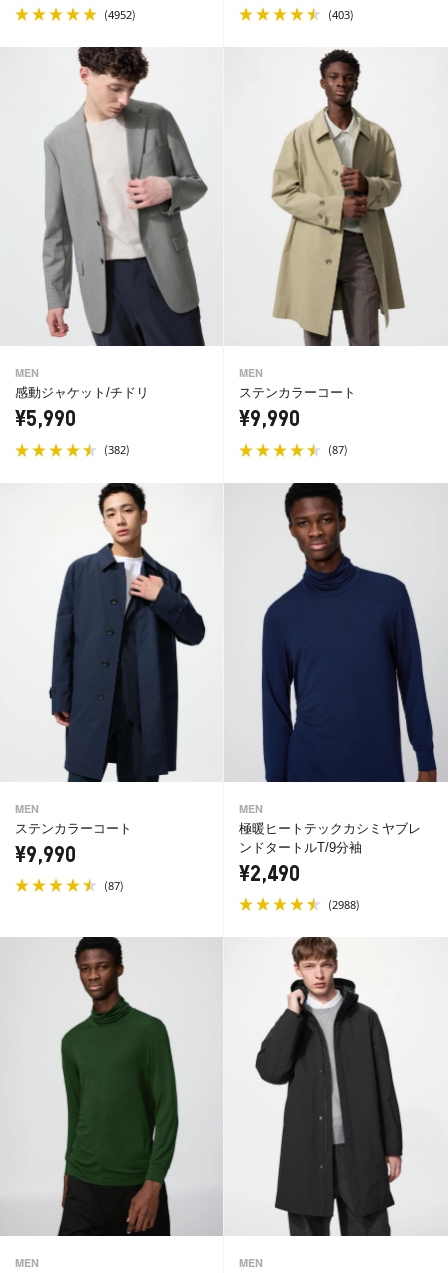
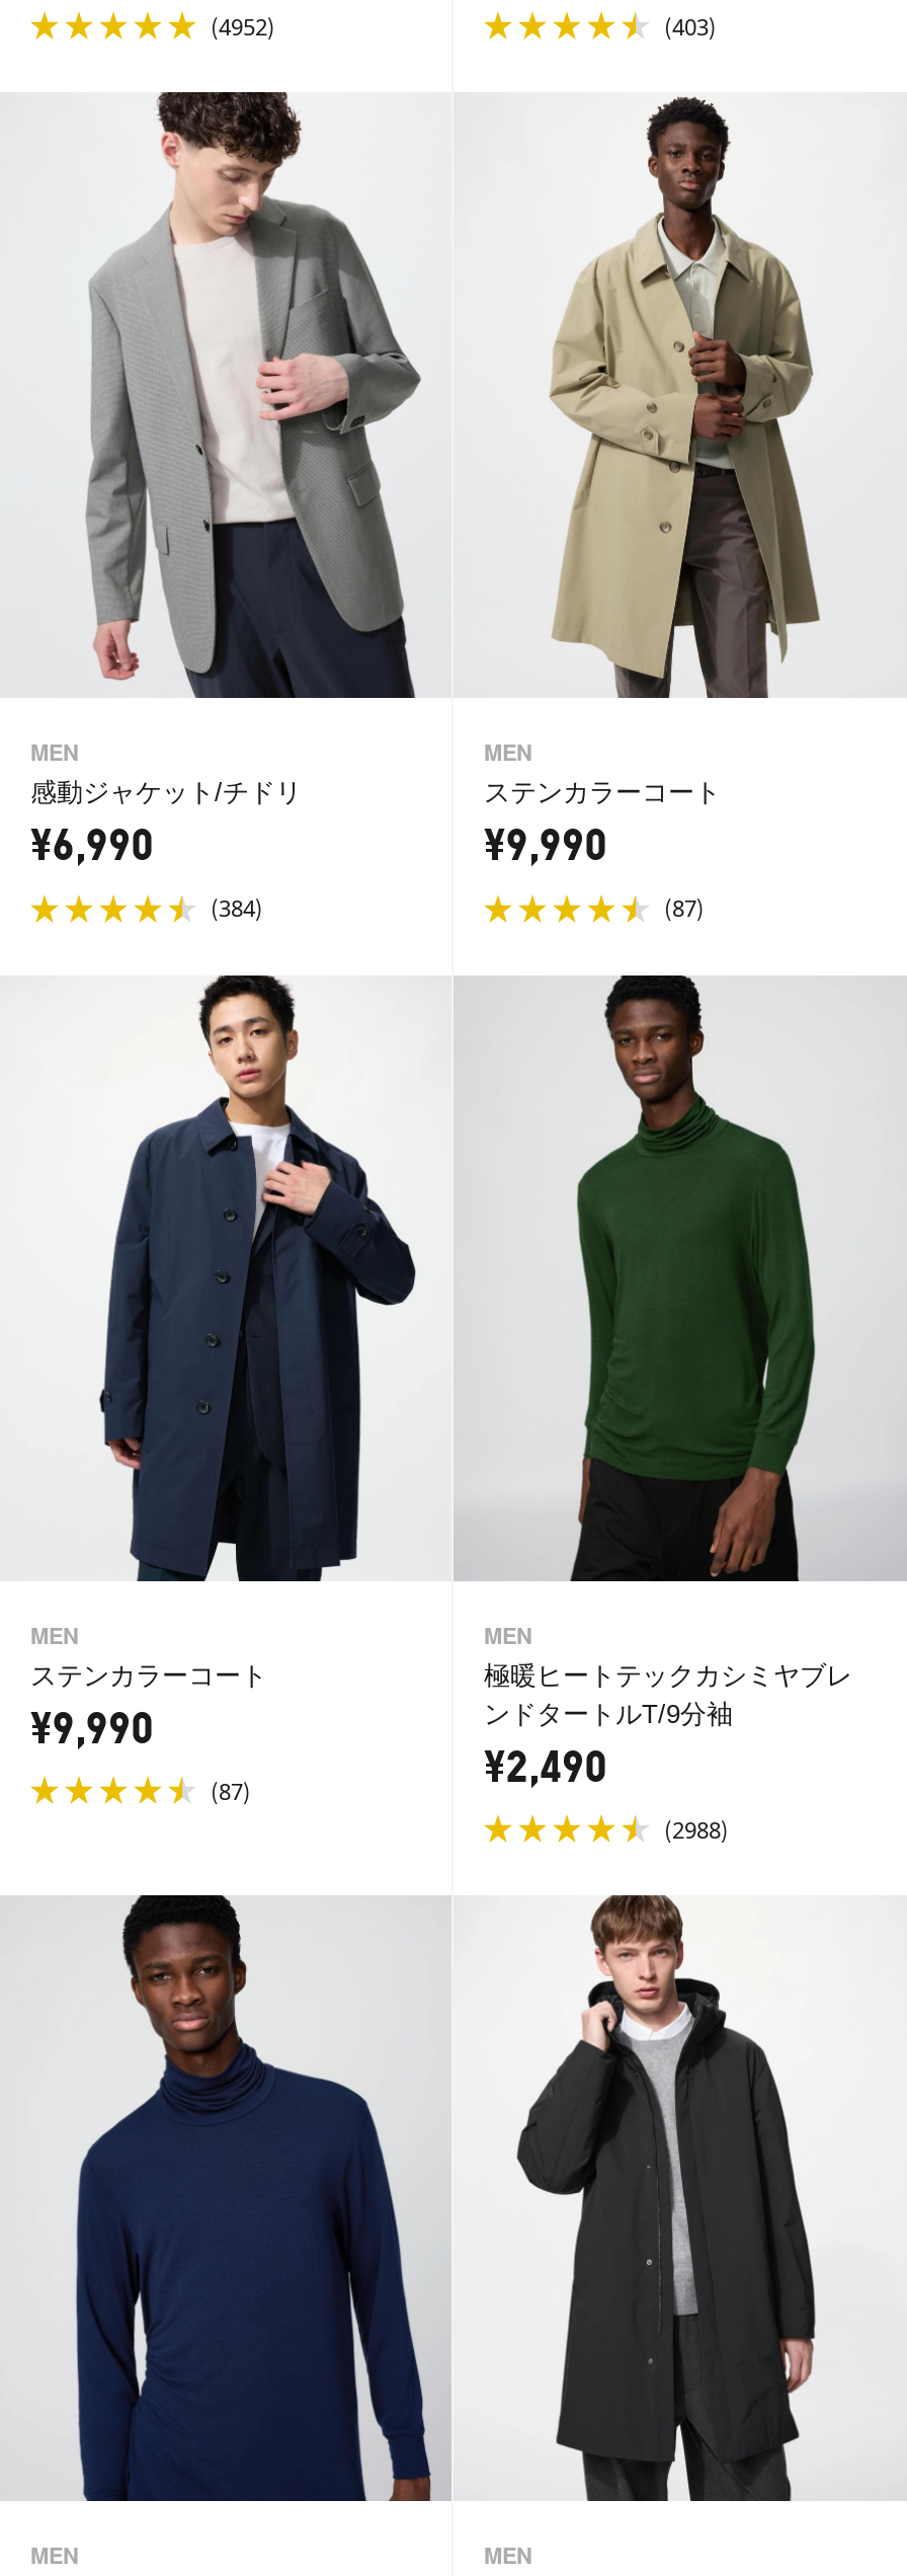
- ¥5,990
+ ¥6,990

- (382)
+ (384)

moved down: [image]

moved up: [image]
